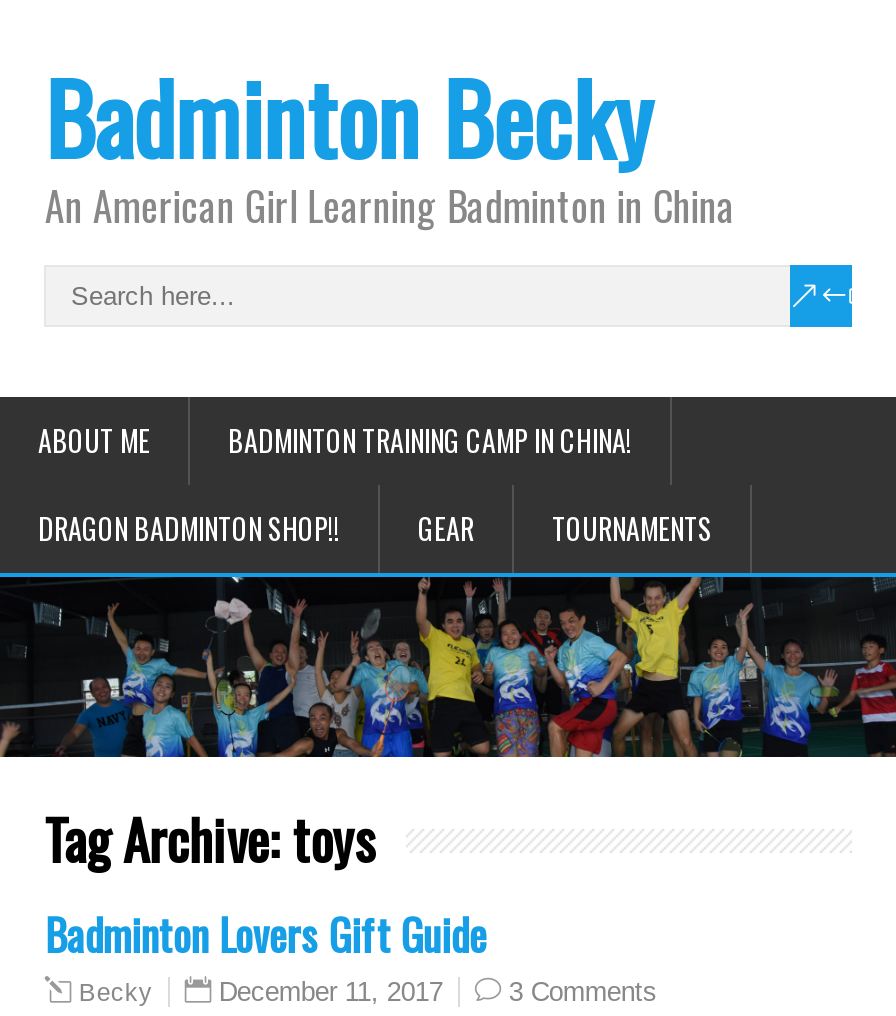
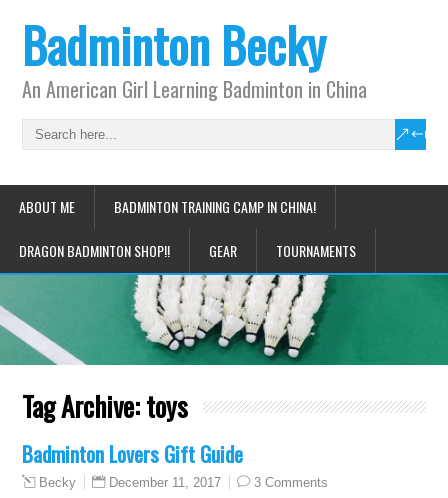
- [image]
+ [image]
